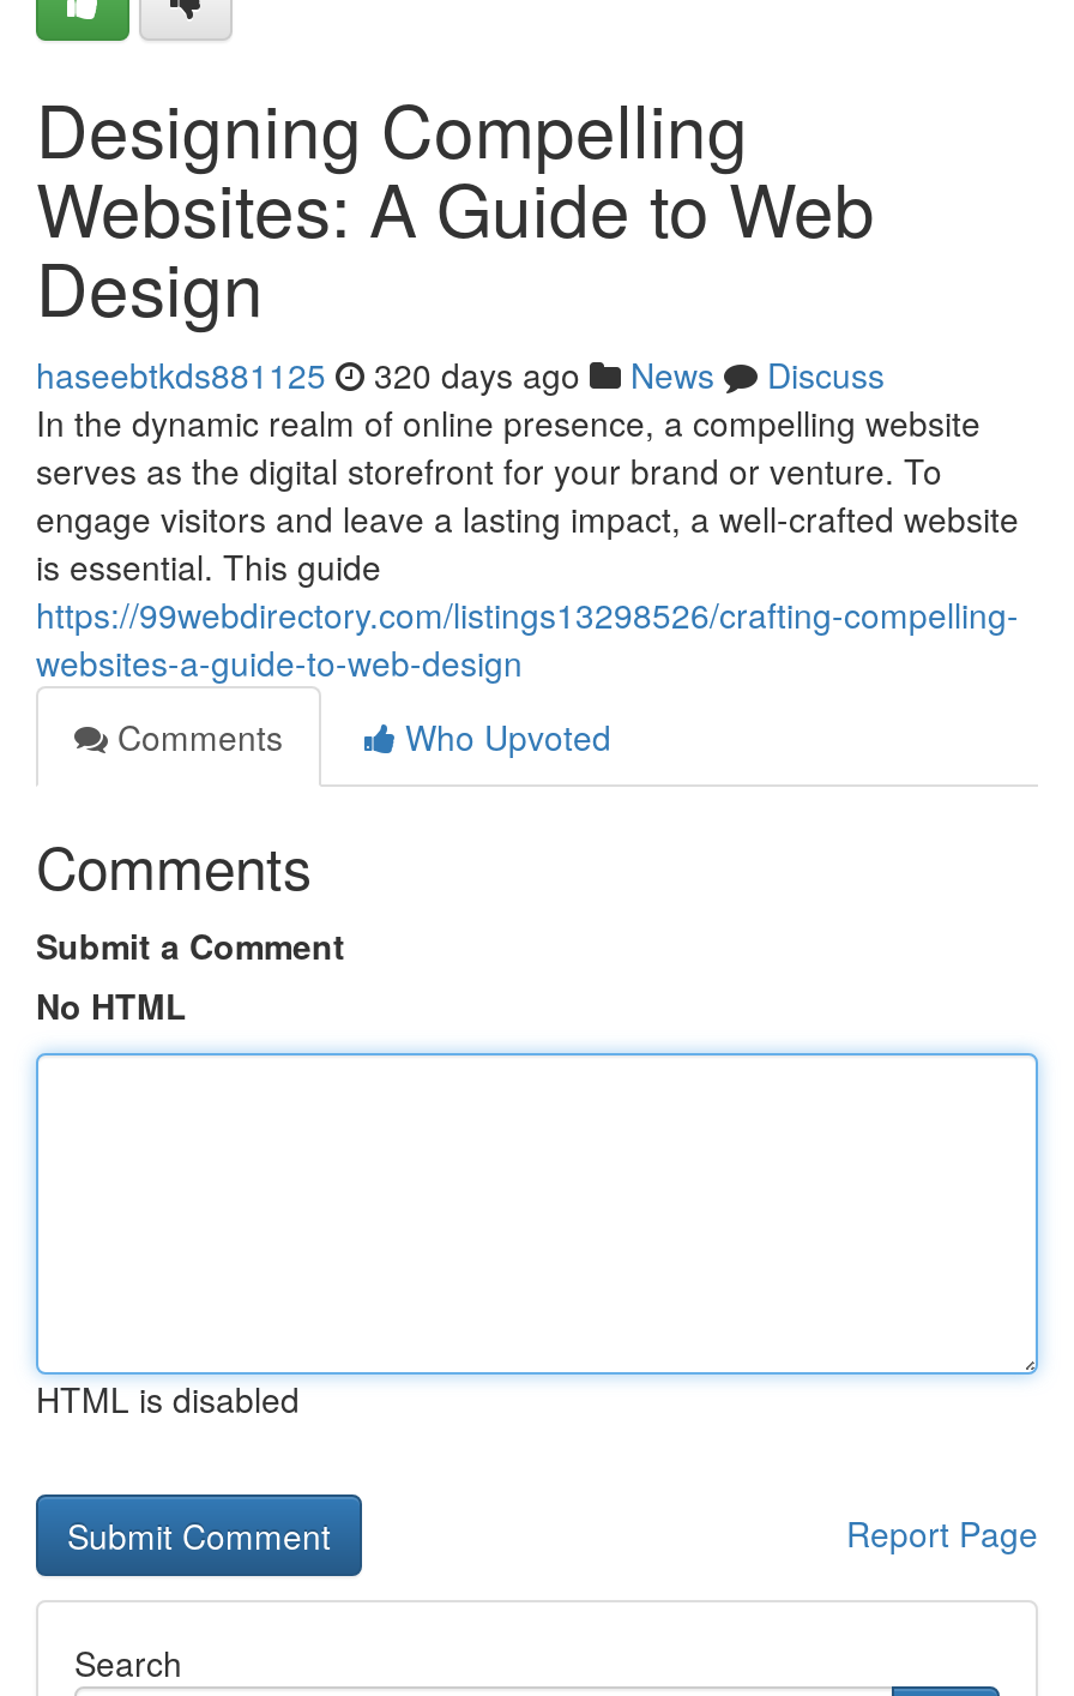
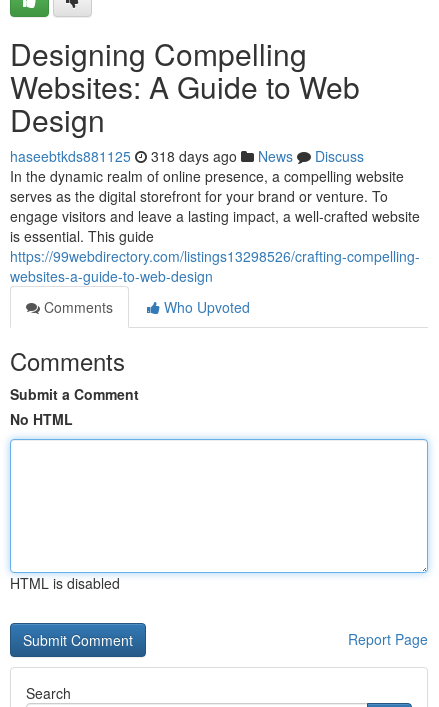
- haseebtkds881125 320 days ago News Discuss
+ haseebtkds881125 318 days ago News Discuss
